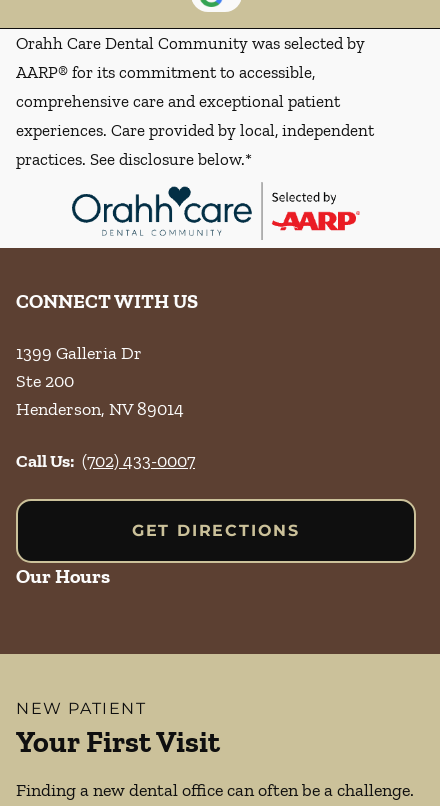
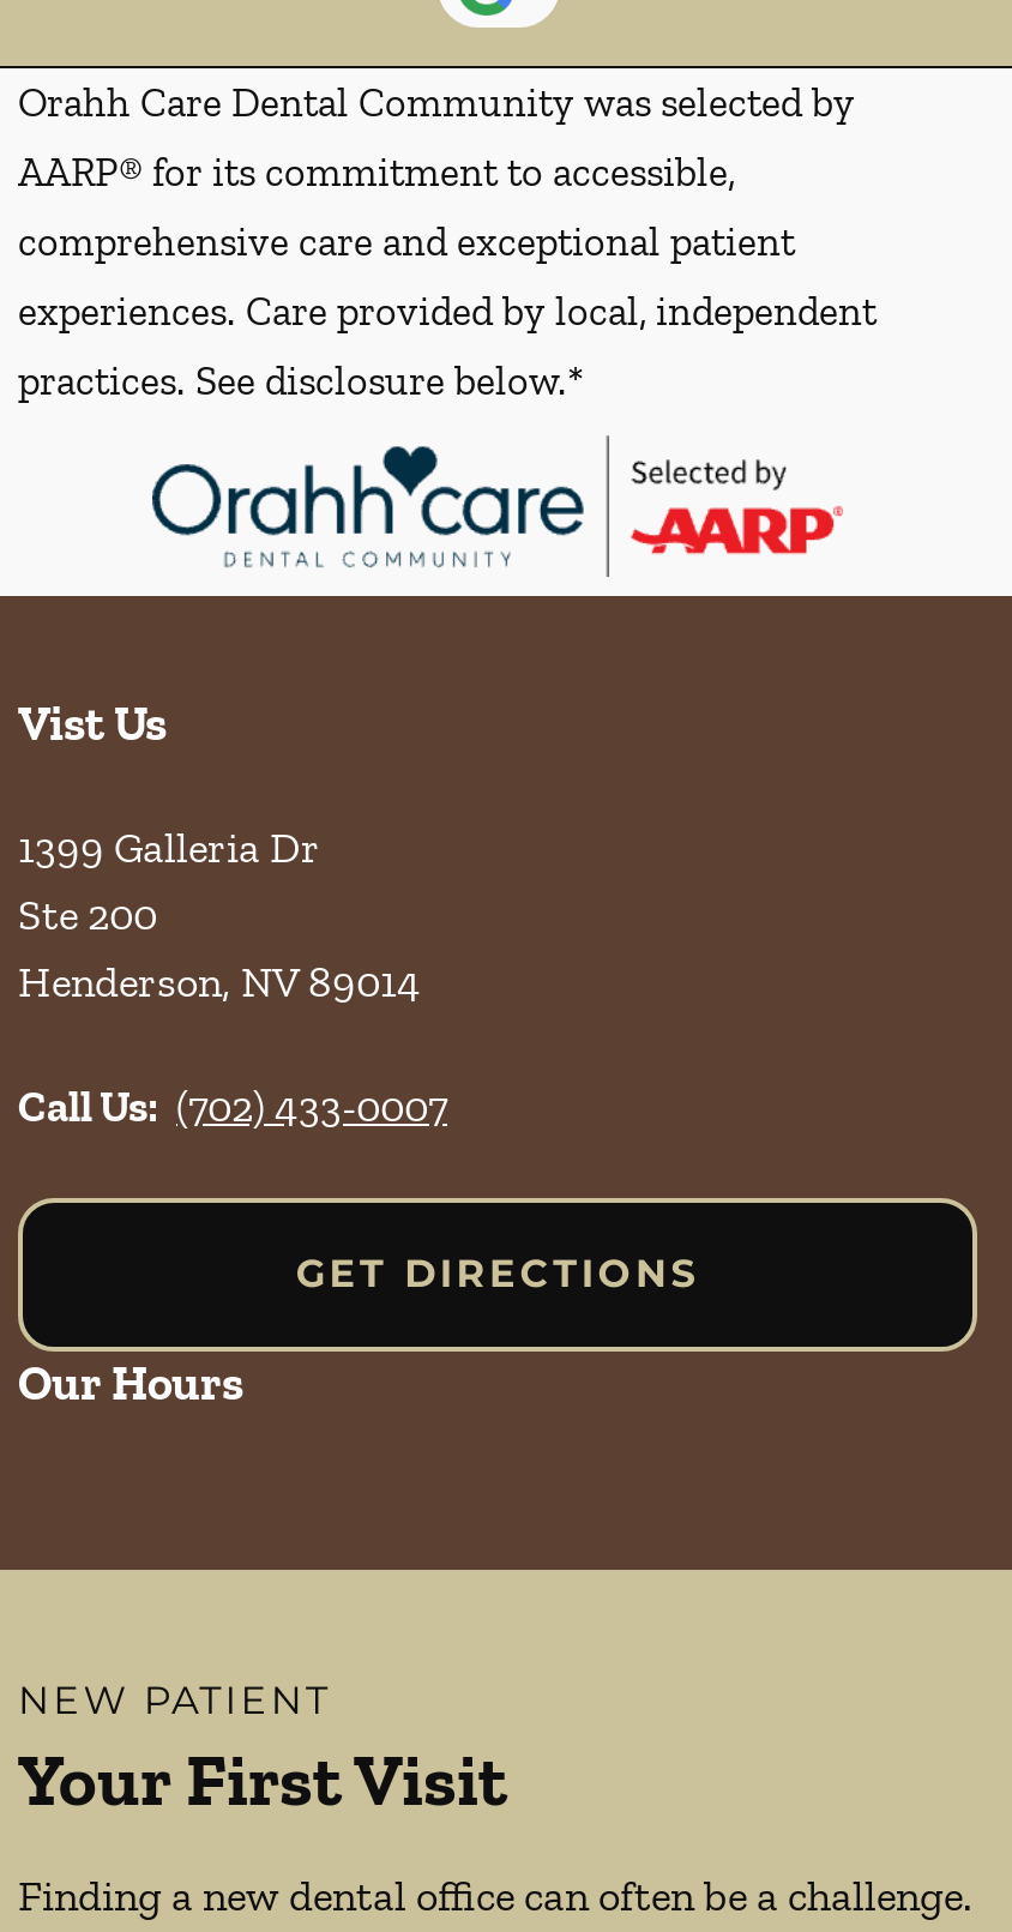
- CONNECT WITH US
+ Vist Us
